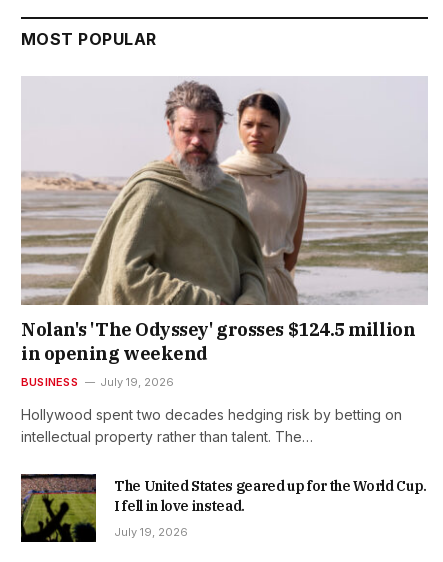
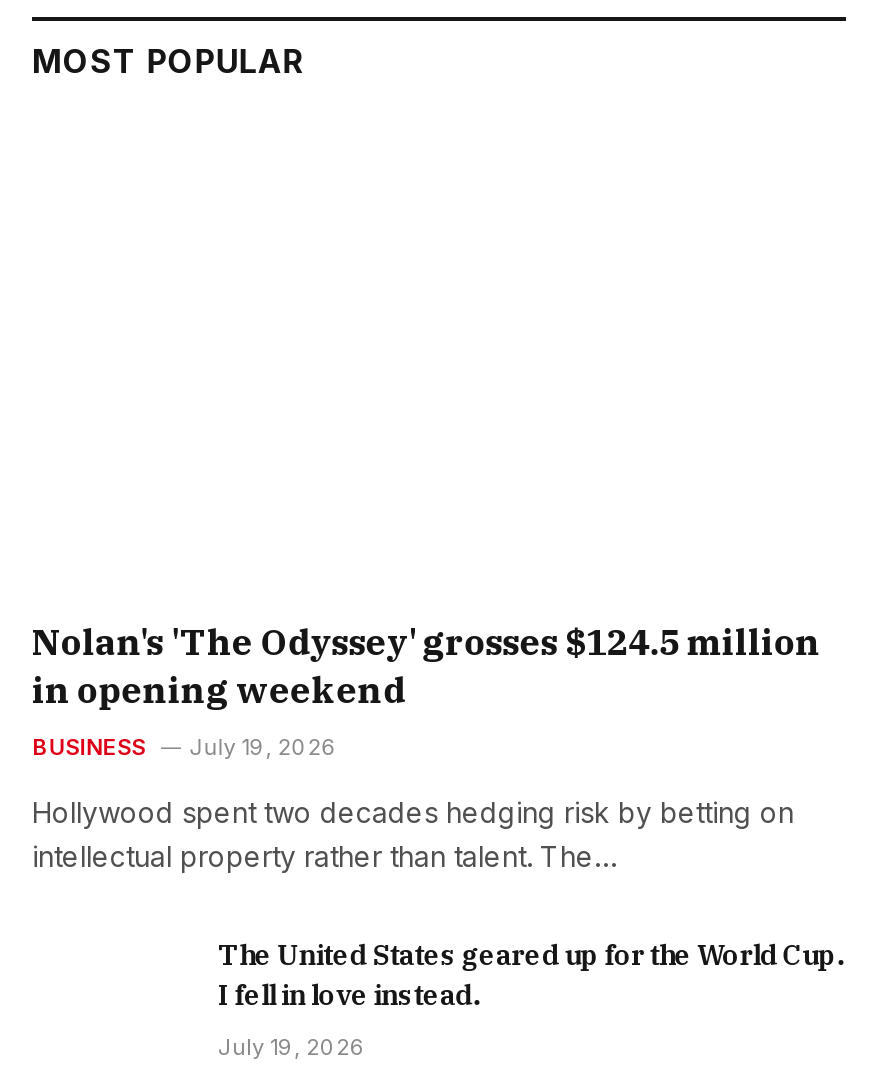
- [image]

- [image]
